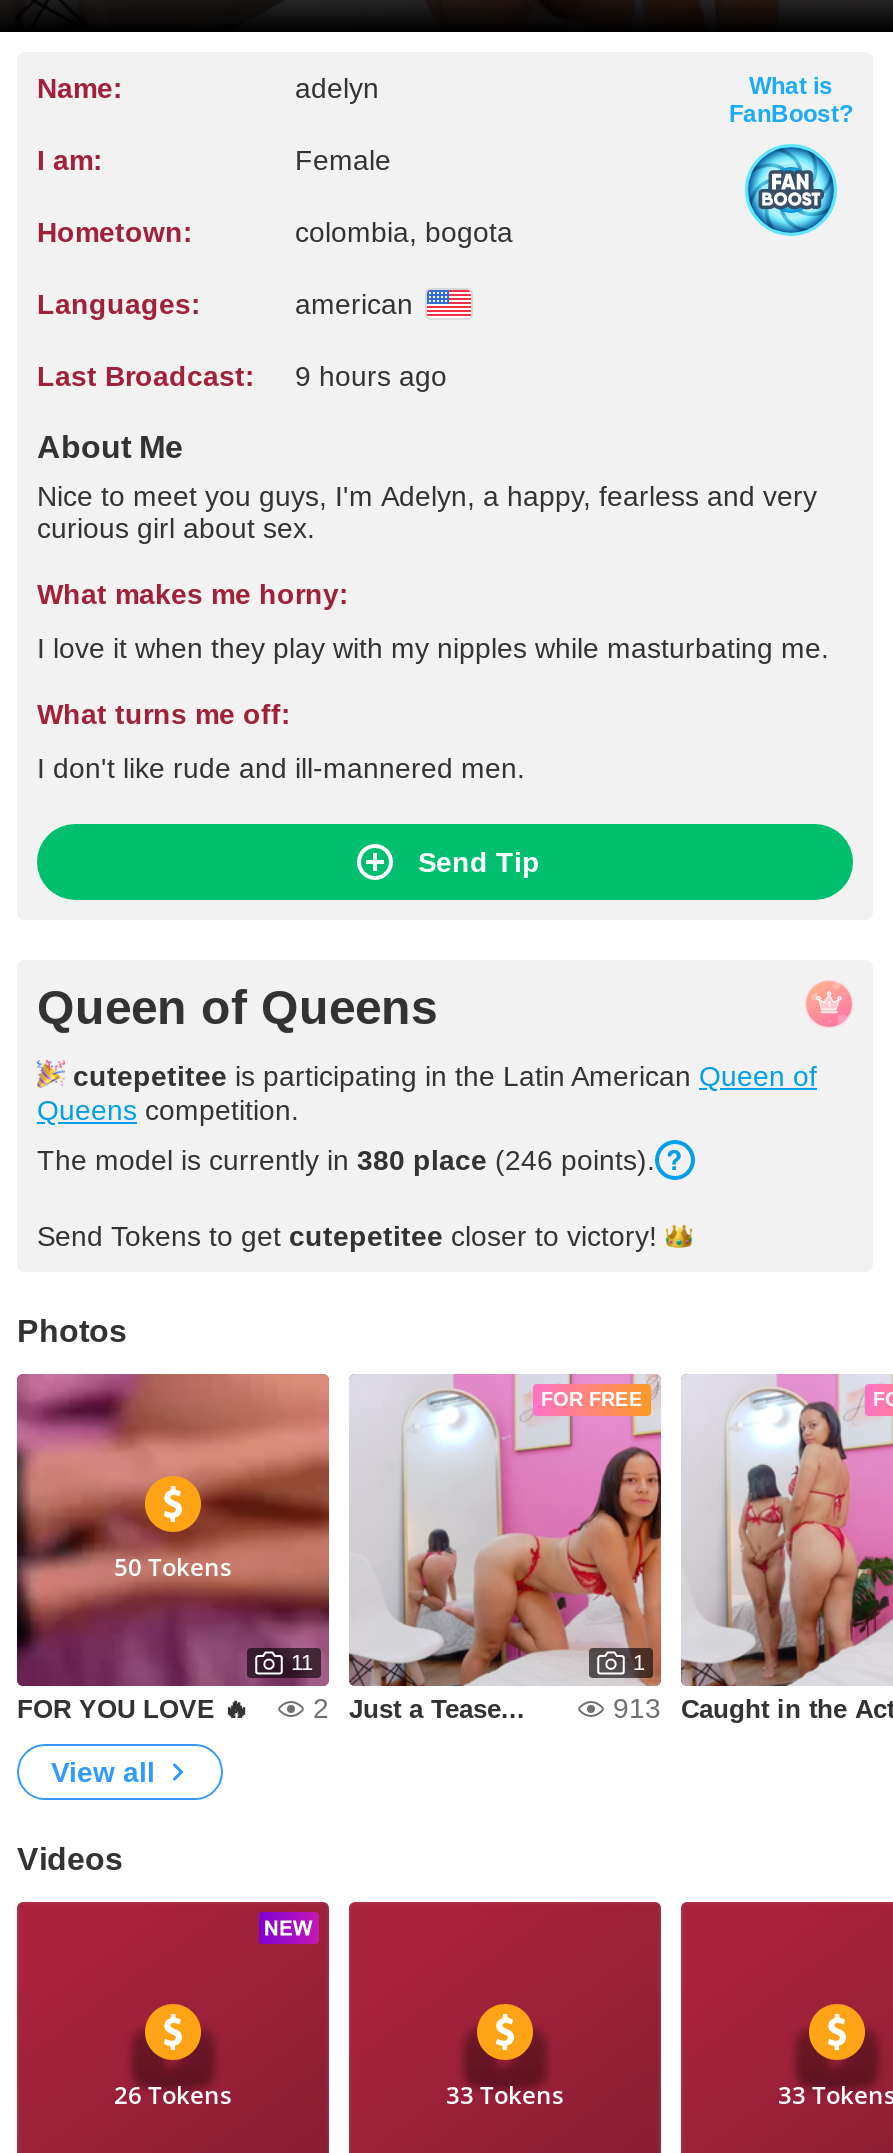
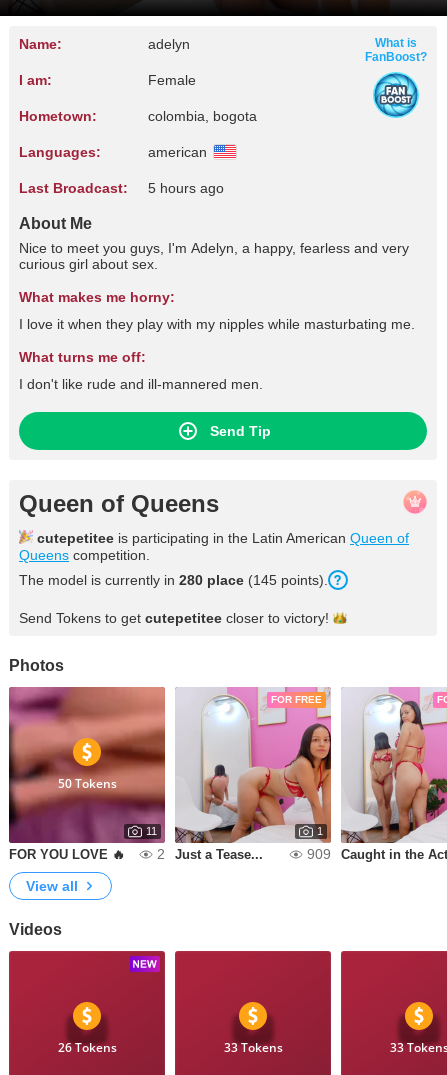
- Last Broadcast: 9 hours ago
+ Last Broadcast: 5 hours ago

- The model is currently in 380 place (246 points).
+ The model is currently in 280 place (145 points).

- 913 Caught in the Act
+ 909 Caught in the Act
